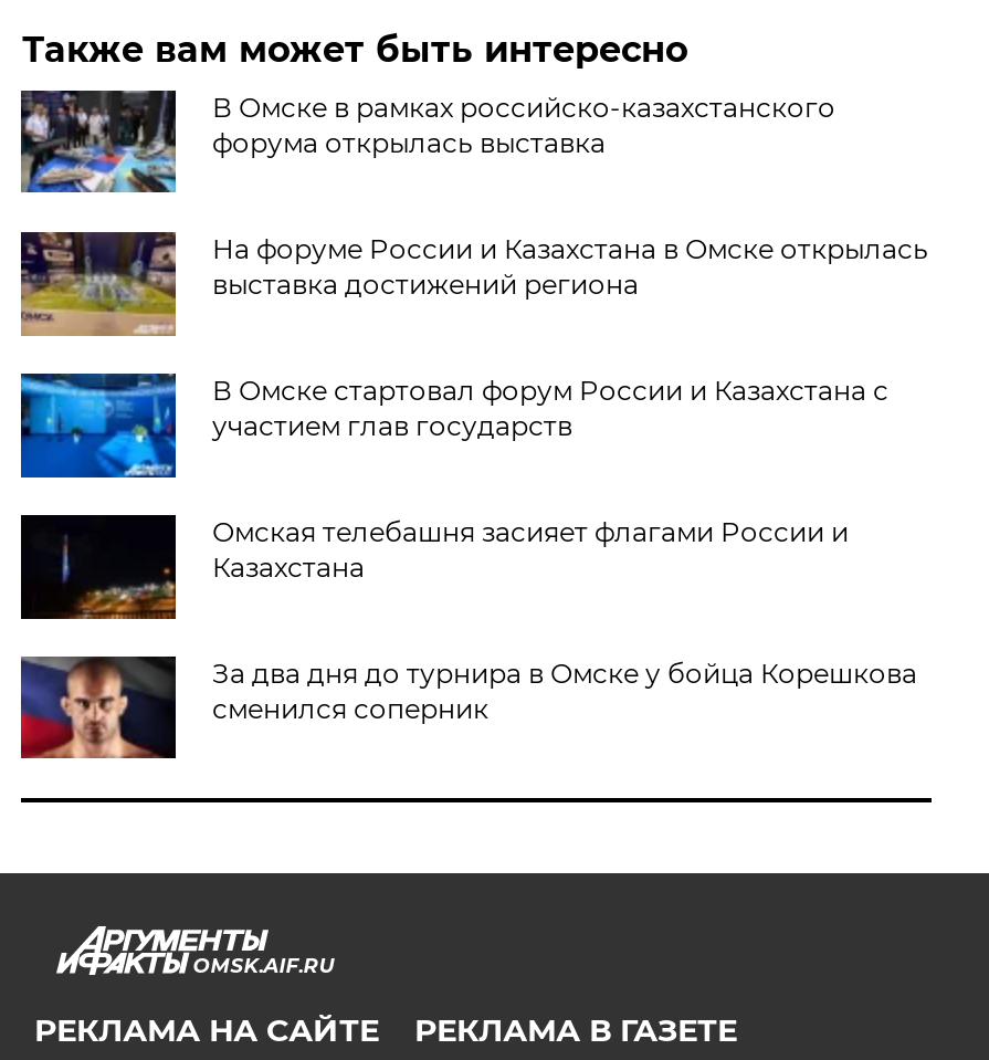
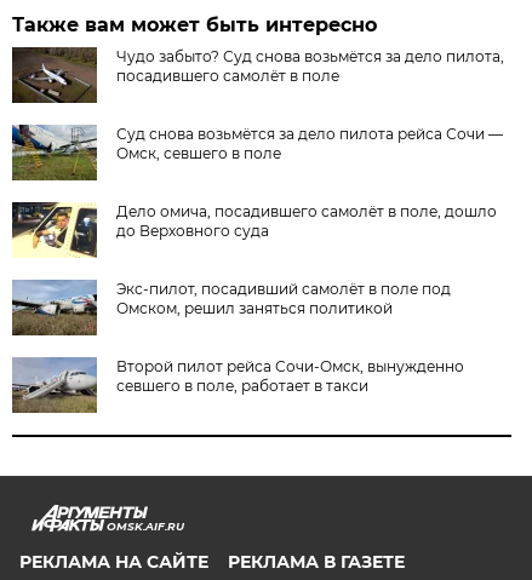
- [image]
- В Омске в рамках российско-казахстанского
- форума открылась выставка
+ [image]
+ Чудо забыто? Суд снова возьмётся за дело пилота,
+ посадившего самолёт в поле

- [image]
- На форуме России и Казахстана в Омске открылась
- выставка достижений региона
+ [image]
+ Суд снова возьмётся за дело пилота рейса Сочи —
+ Омск, севшего в поле

- [image]
- В Омске стартовал форум России и Казахстана с
- участием глав государств
+ [image]
+ Дело омича, посадившего самолёт в поле, дошло
+ до Верховного суда

- [image]
- Омская телебашня засияет флагами России и
- Казахстана
+ [image]
+ Экс-пилот, посадивший самолёт в поле под
+ Омском, решил заняться политикой

- [image]
- За два дня до турнира в Омске у бойца Корешкова
- сменился соперник
+ [image]
+ Второй пилот рейса Сочи-Омск, вынужденно
+ севшего в поле, работает в такси
